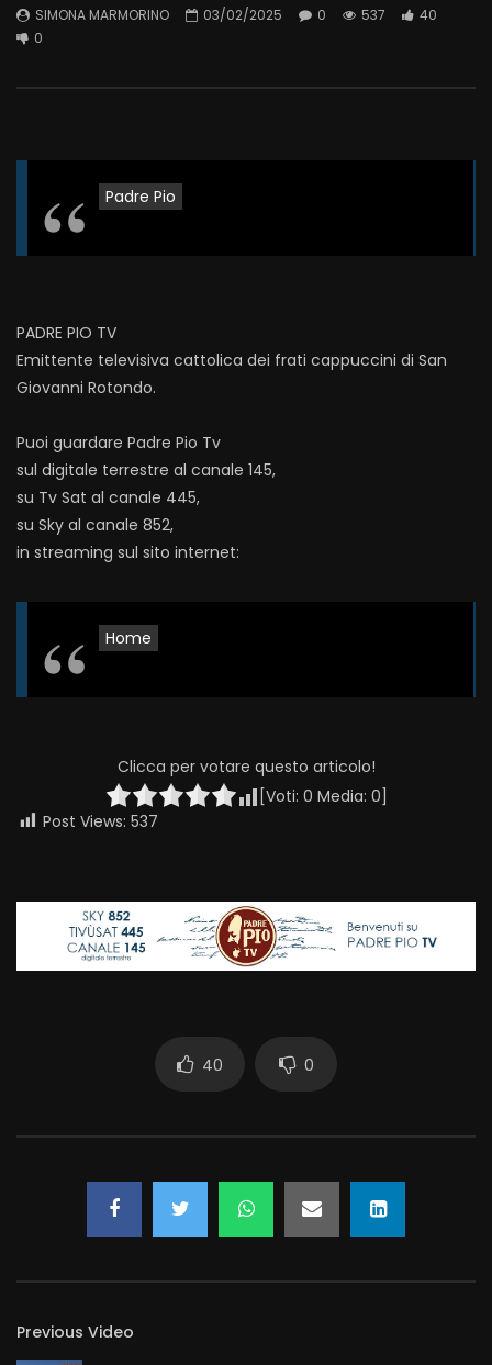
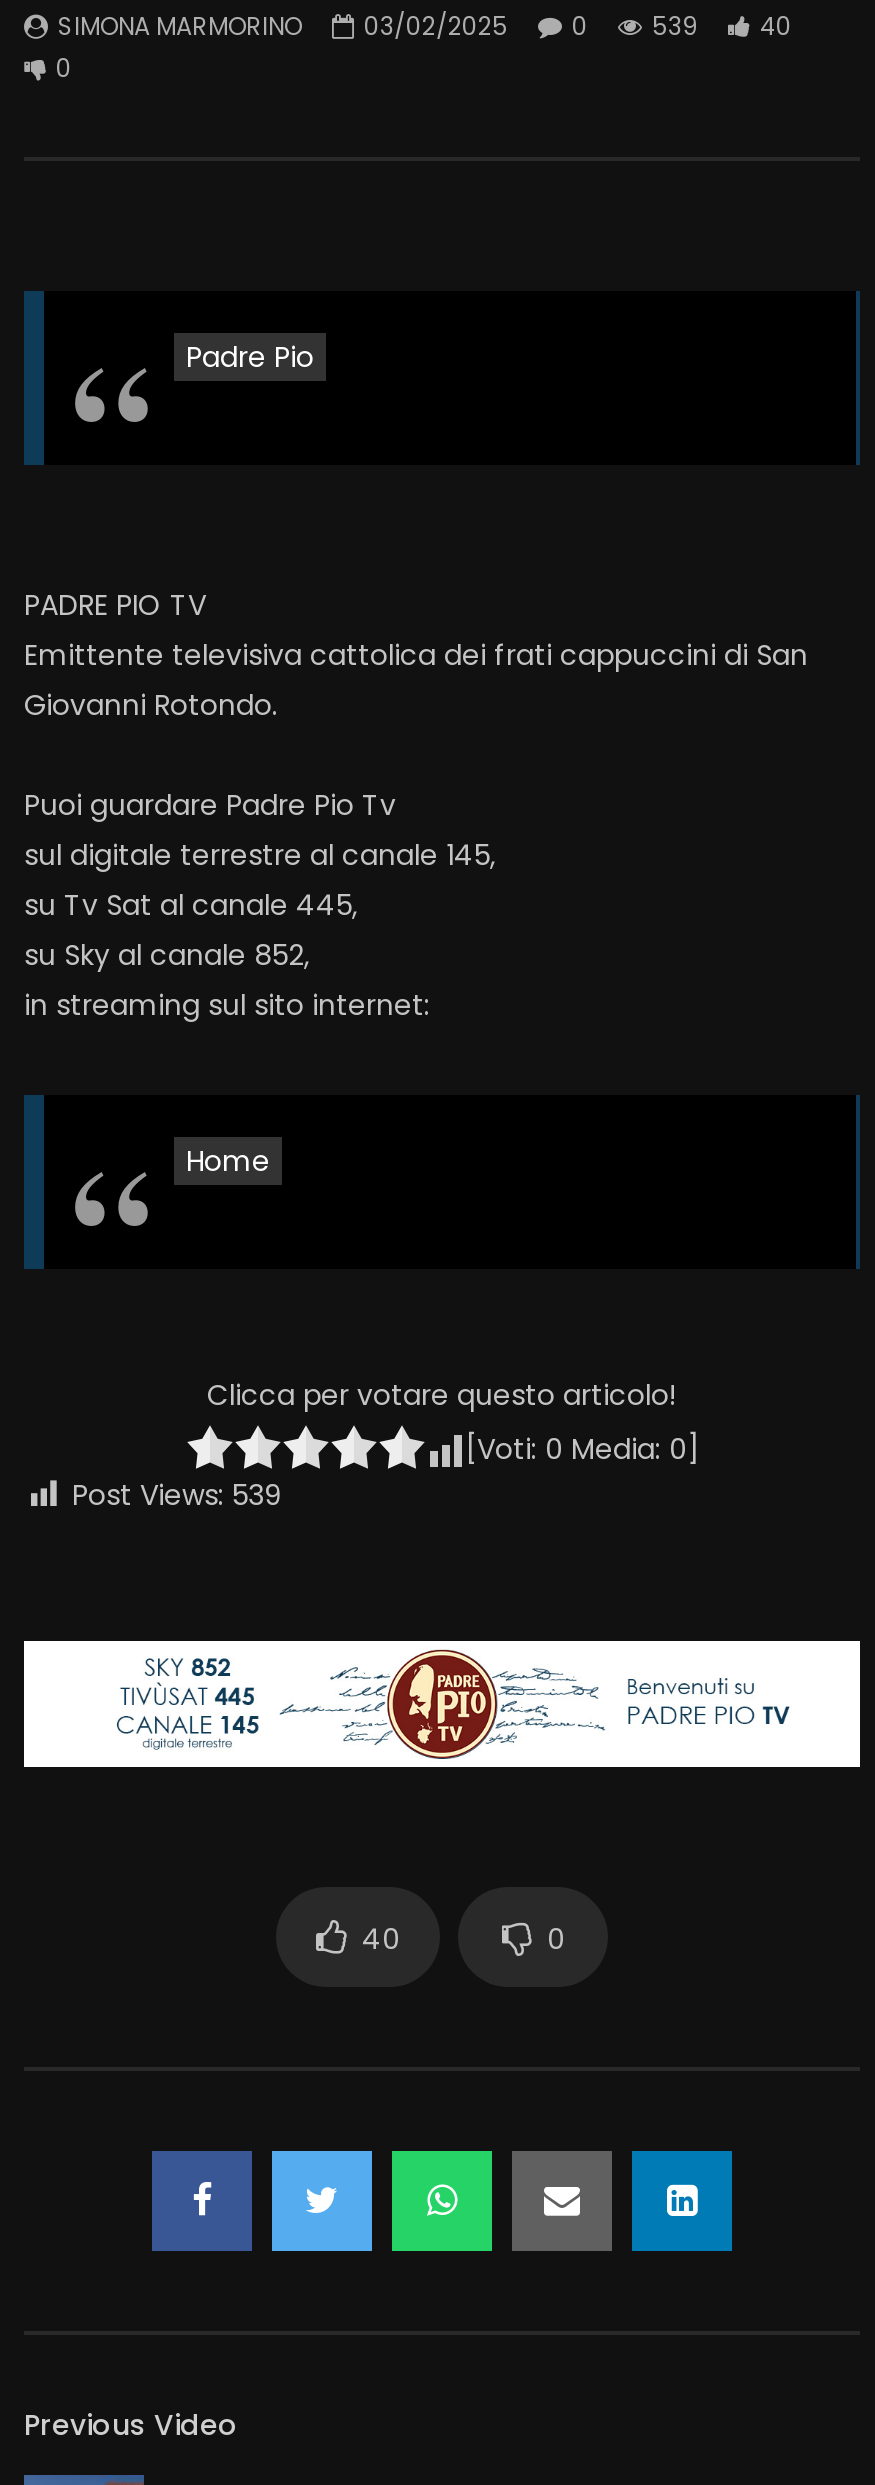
- SIMONA MARMORINO 03/02/2025 0 537 40
+ SIMONA MARMORINO 03/02/2025 0 539 40

- Post Views: 537
+ Post Views: 539
